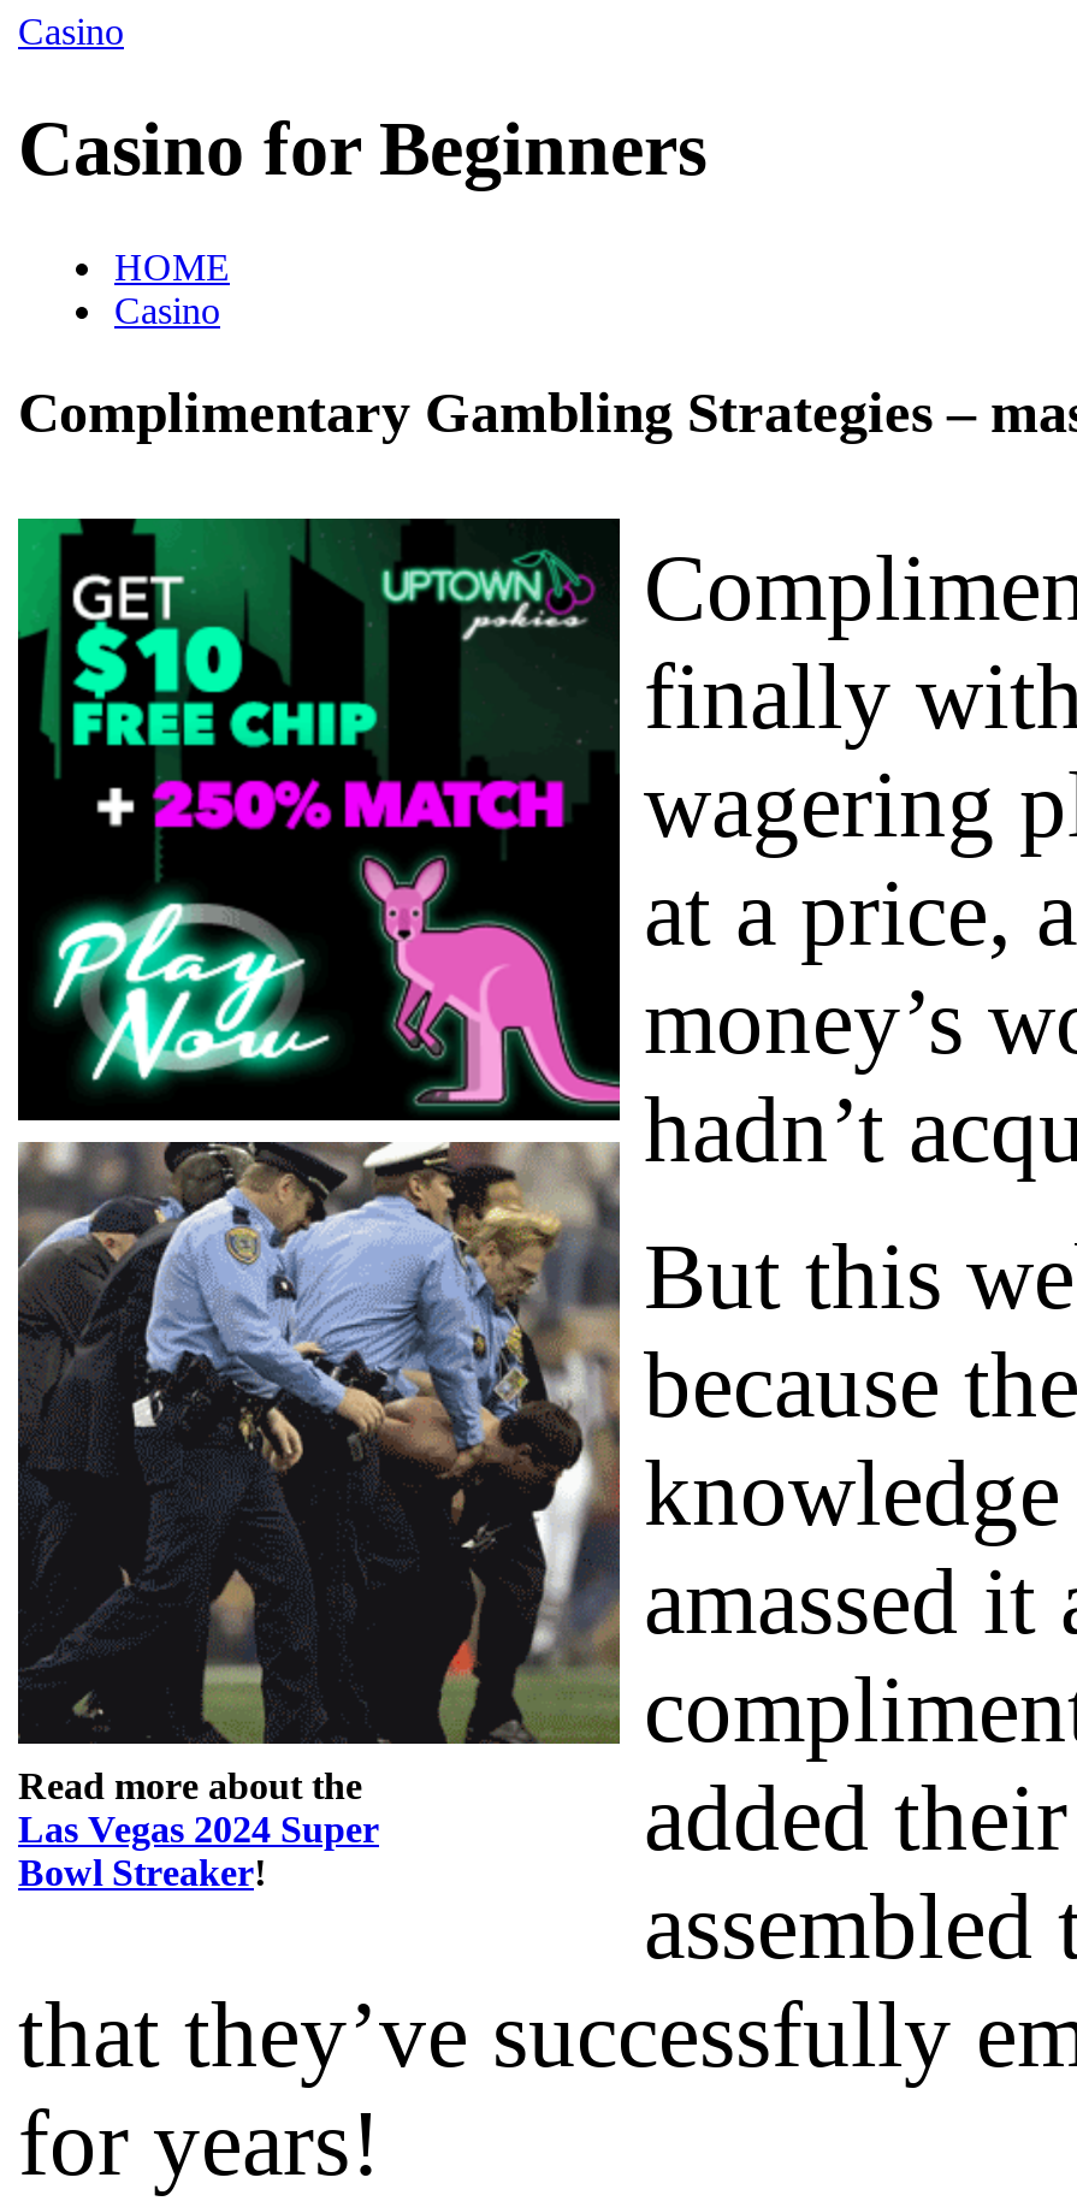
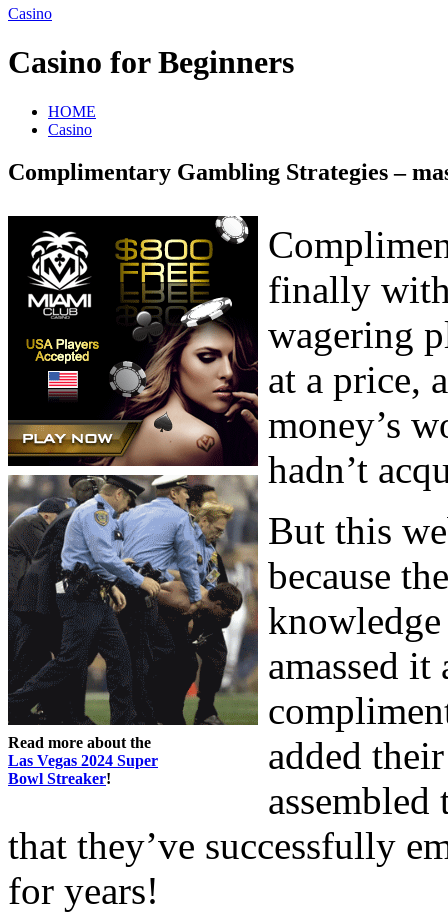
- [image]
+ [image]
